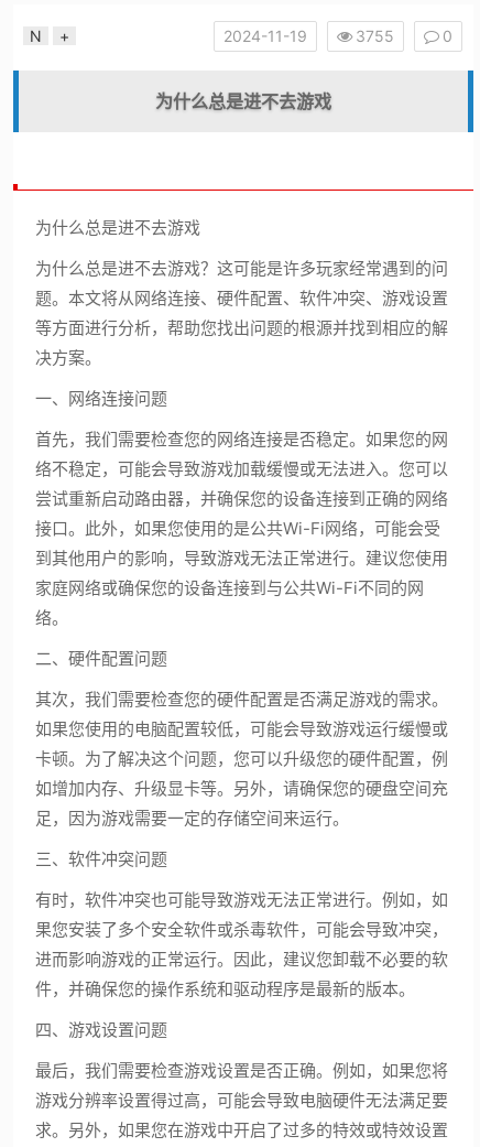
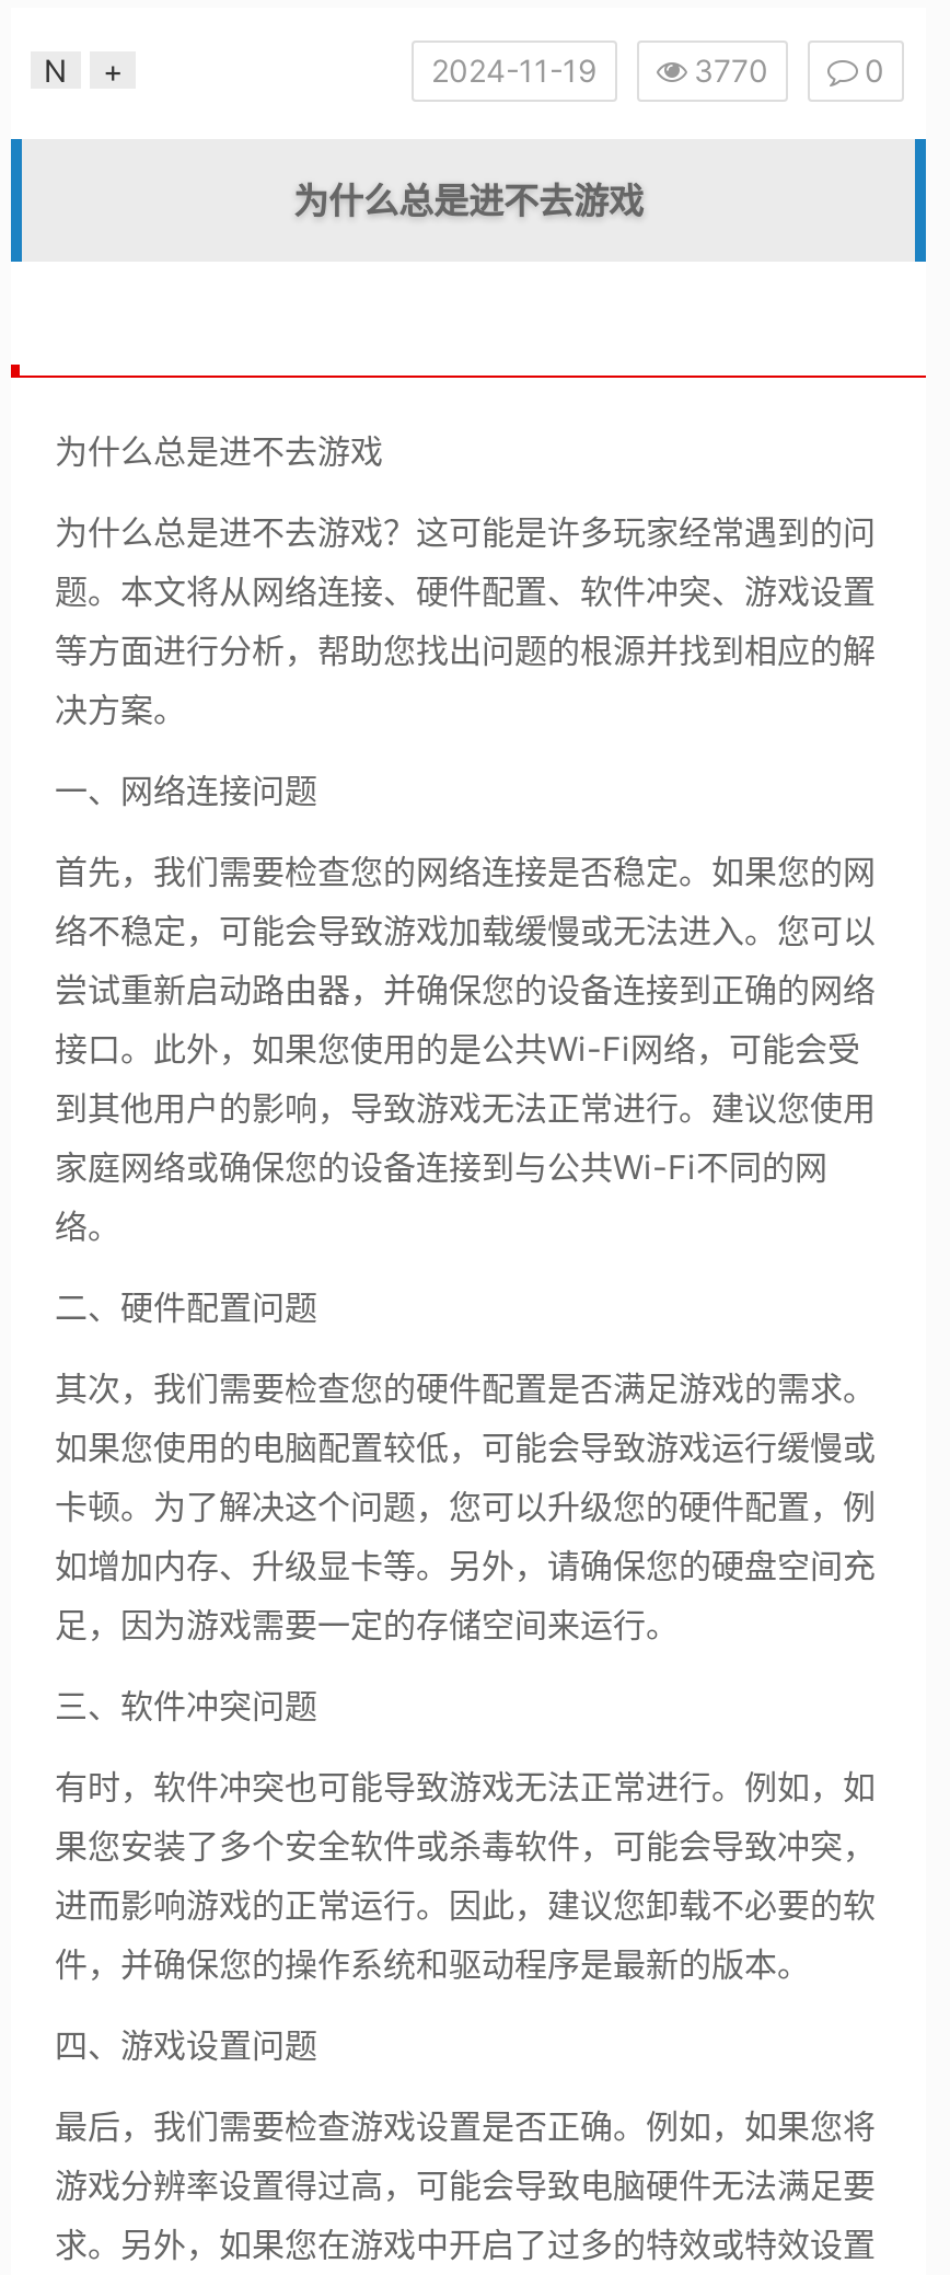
- 3755
+ 3770
